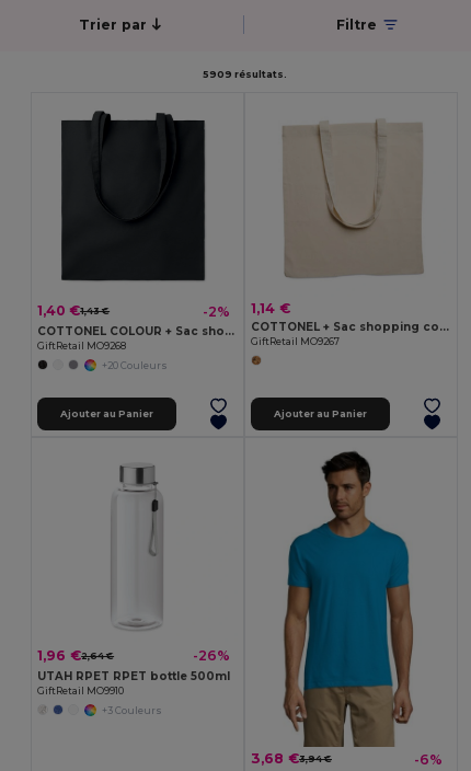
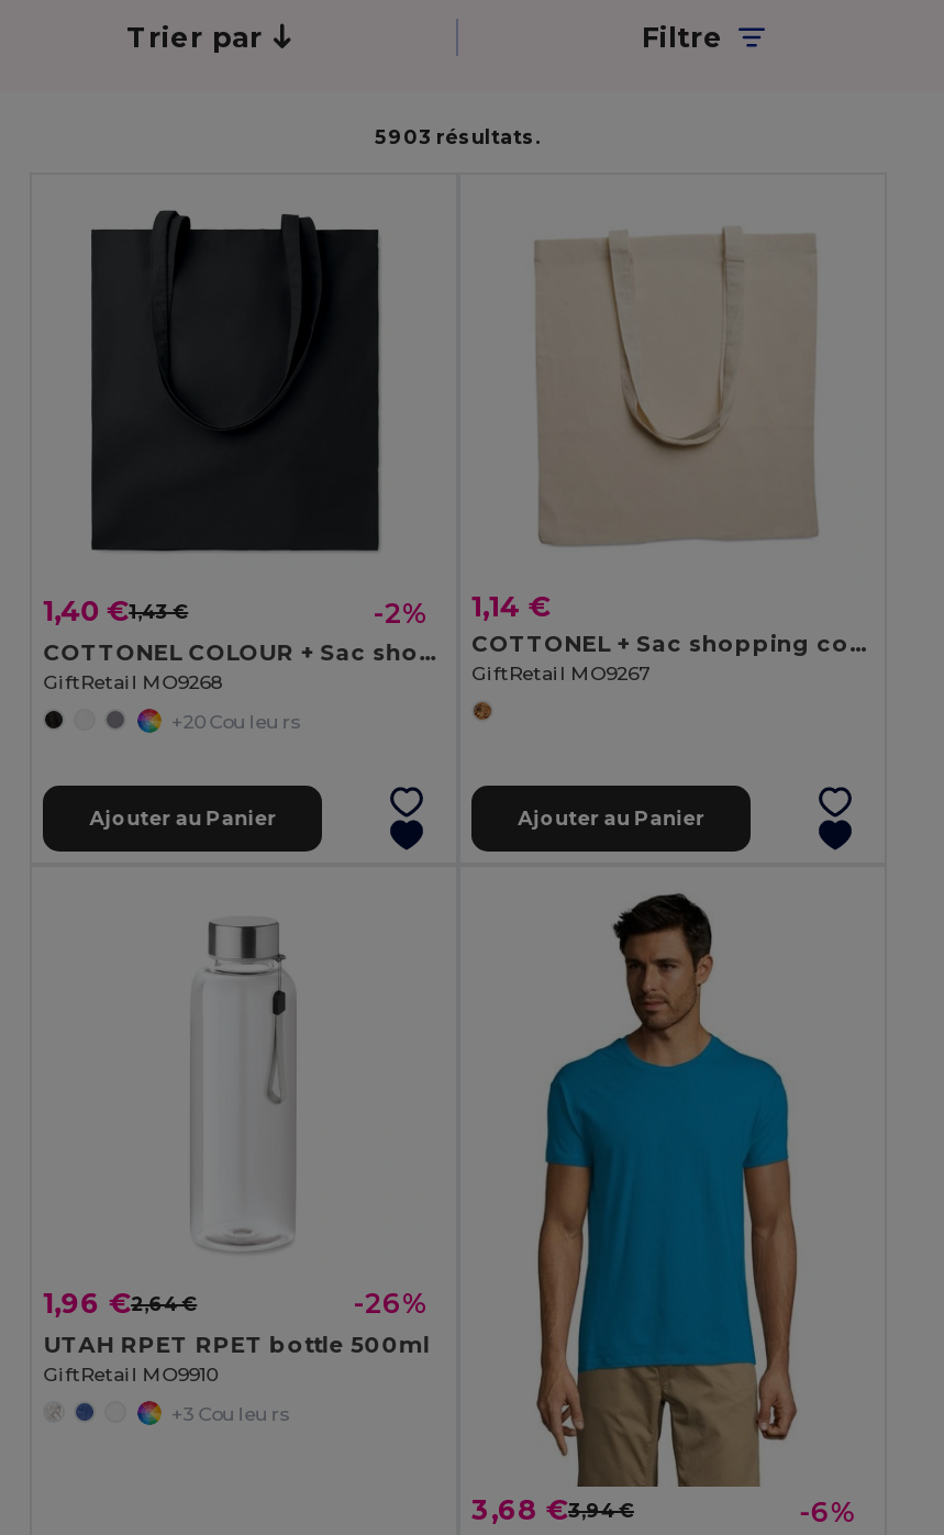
- 5909 résultats.
+ 5903 résultats.
